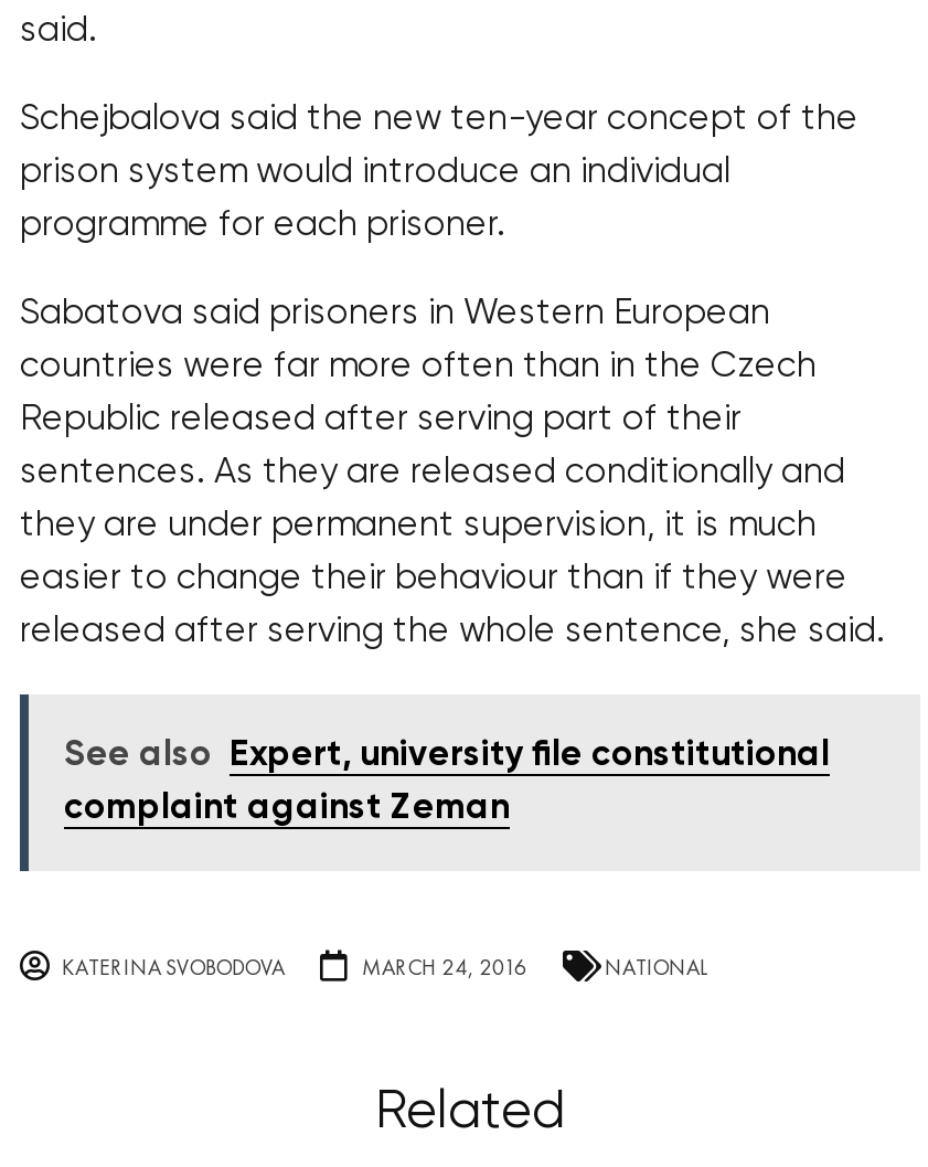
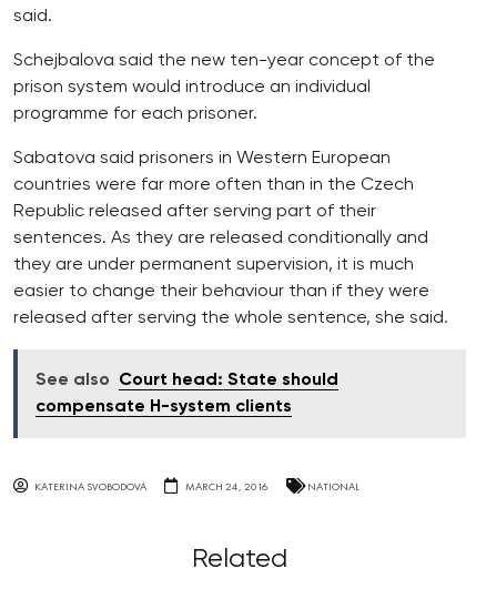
- See also Expert, university file constitutional
+ See also Court head: State should

- complaint against Zeman
+ compensate H-system clients
